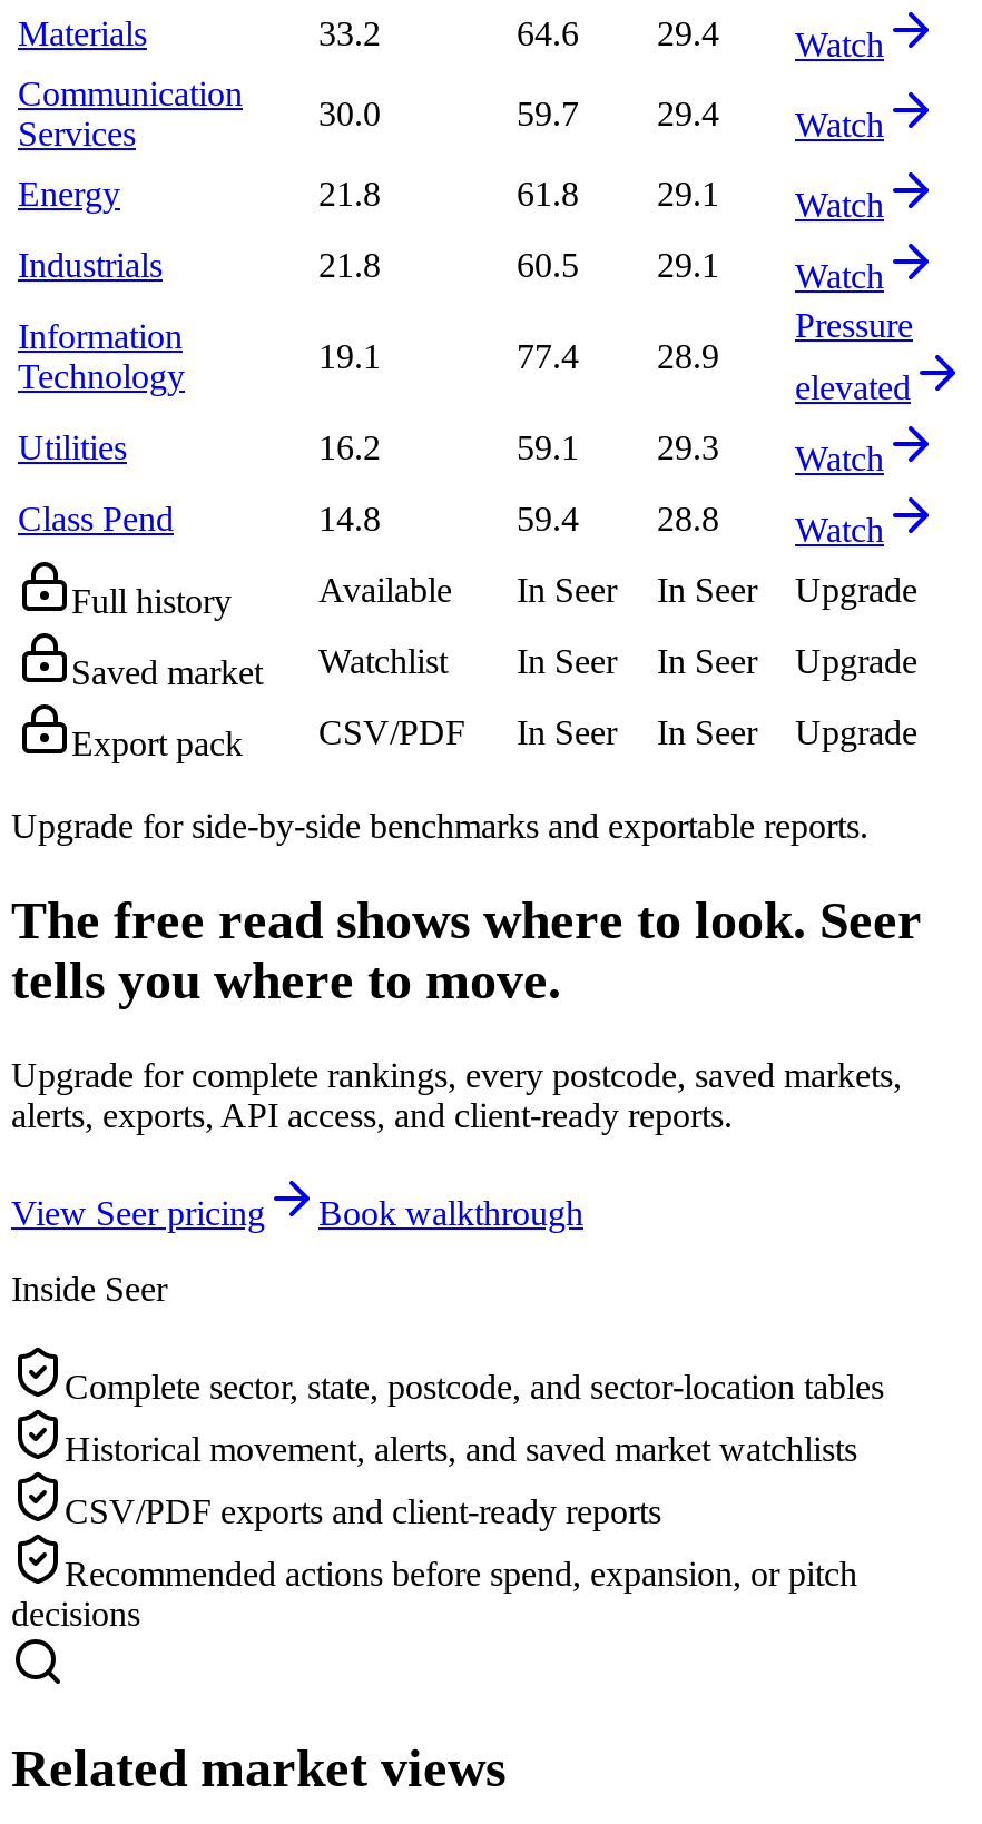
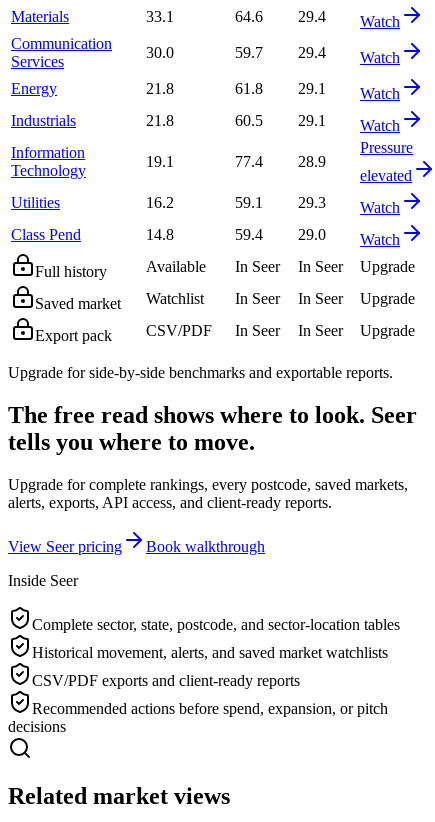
- 33.2
+ 33.1

- 28.8 Watch
+ 29.0 Watch
